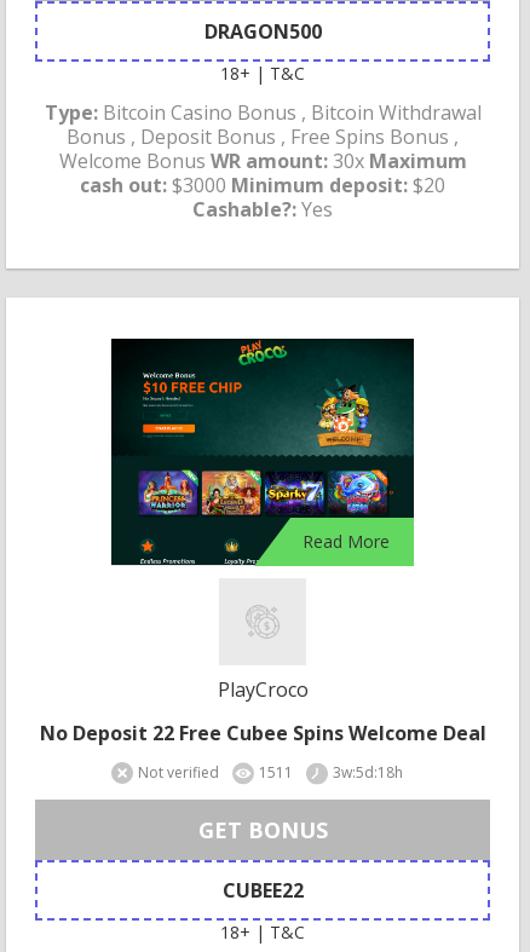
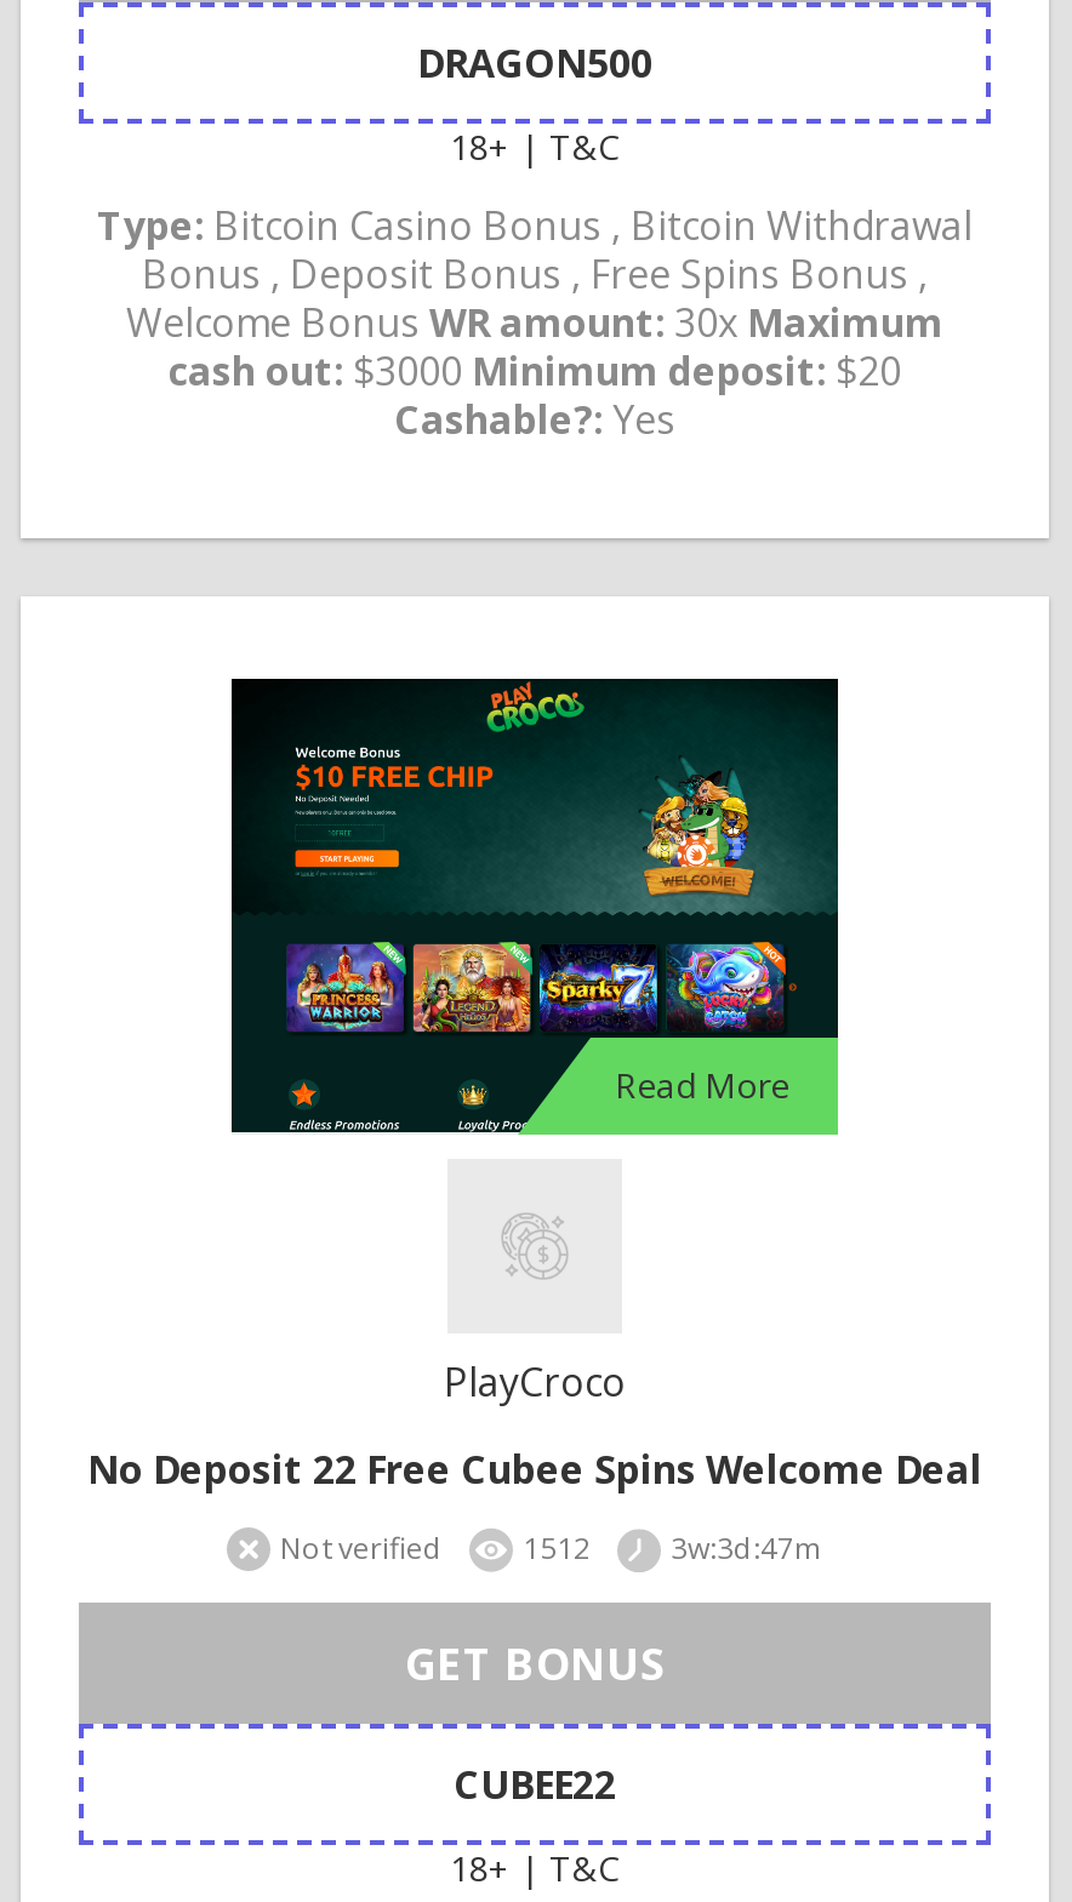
- 1511
- 3w:5d:18h
+ 1512
+ 3w:3d:47m
